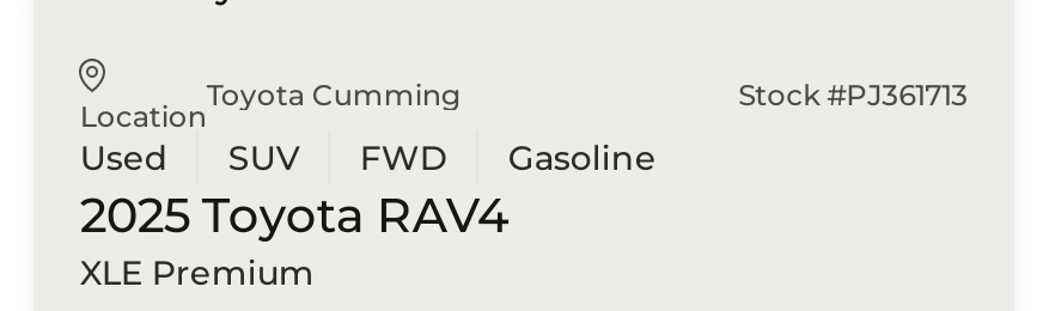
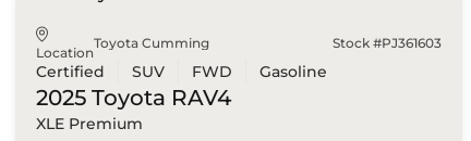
- Stock #PJ361713
+ Stock #PJ361603

- Used
+ Certified
